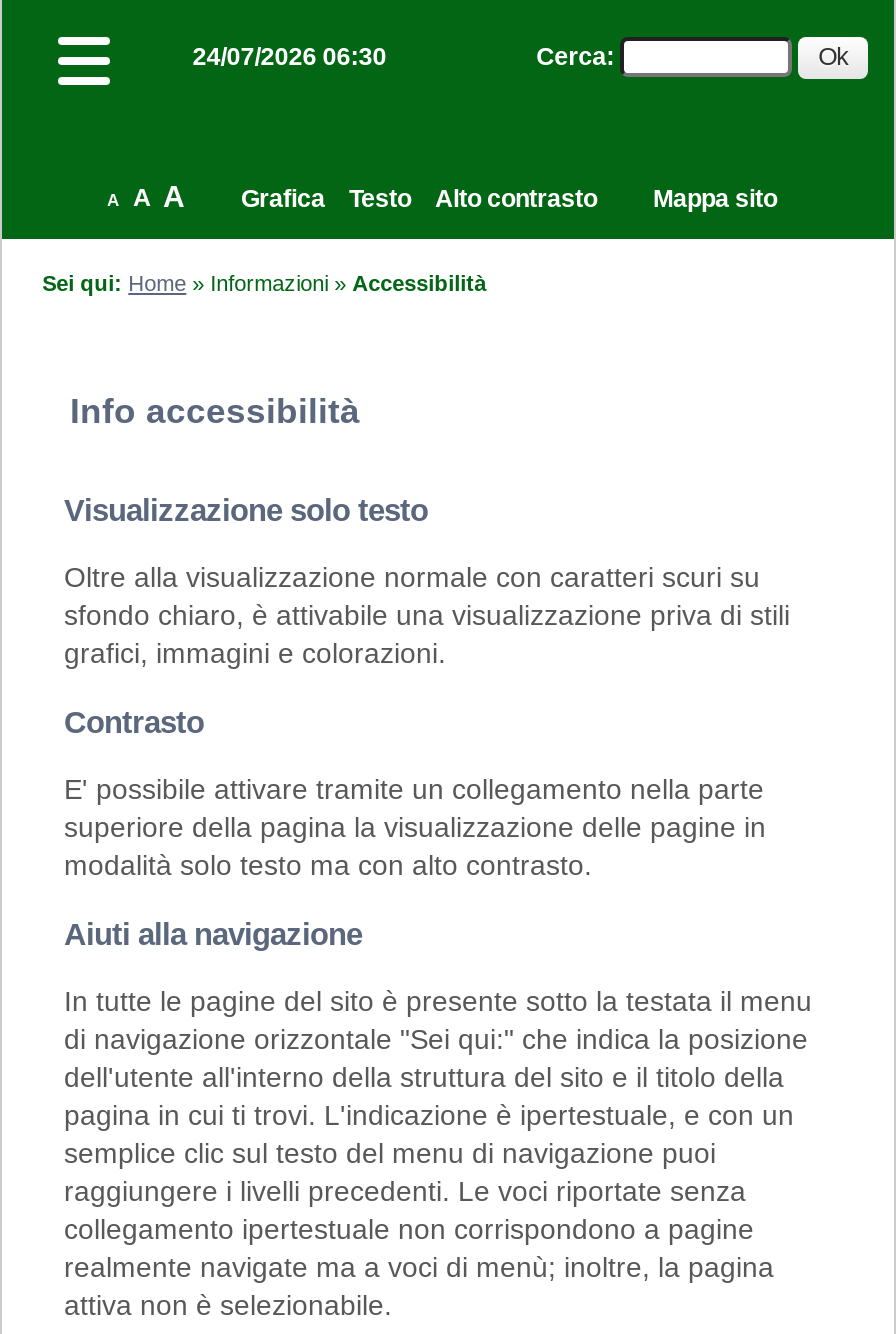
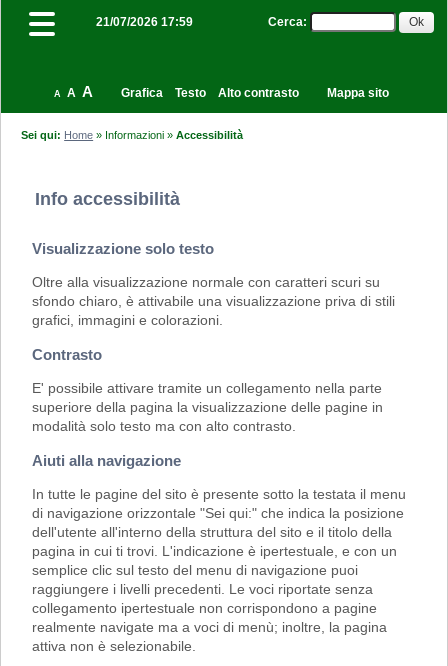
- 24/07/2026 06:30
+ 21/07/2026 17:59
